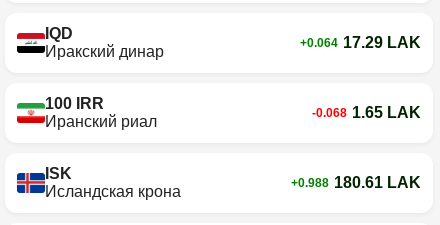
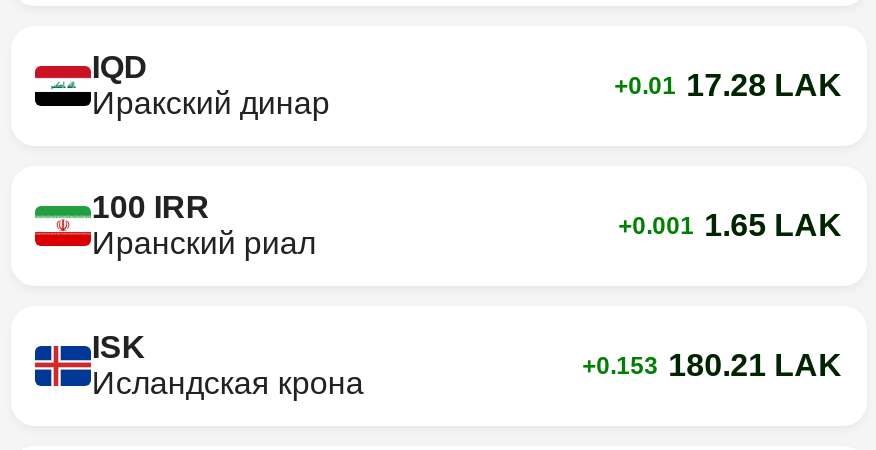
- +0.064 17.29 LAK
+ +0.01 17.28 LAK

- -0.068 1.65 LAK
+ +0.001 1.65 LAK

- +0.988 180.61 LAK
+ +0.153 180.21 LAK
